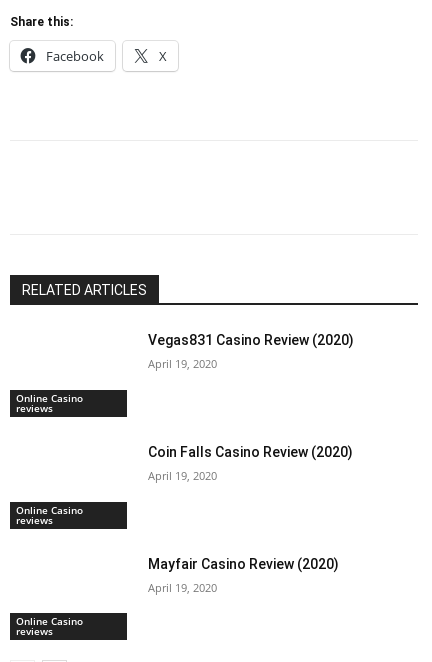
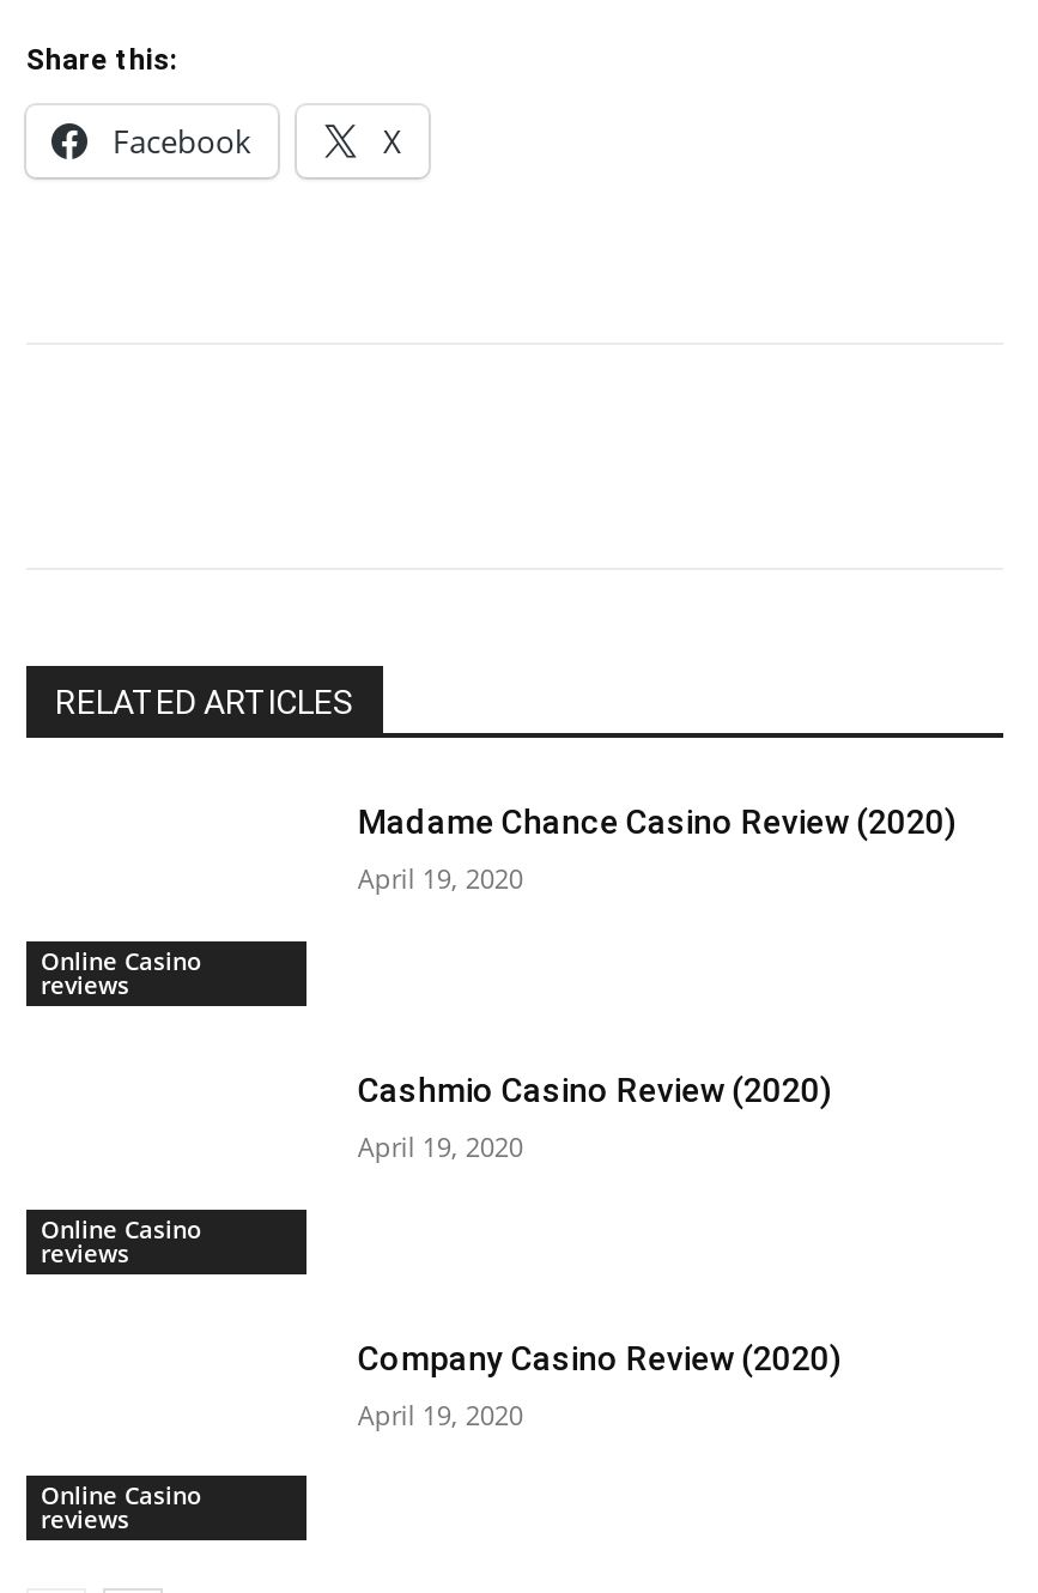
- Vegas831 Casino Review (2020)
+ Madame Chance Casino Review (2020)

- Coin Falls Casino Review (2020)
+ Cashmio Casino Review (2020)

- Mayfair Casino Review (2020)
+ Company Casino Review (2020)
